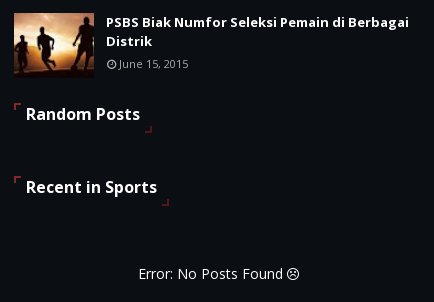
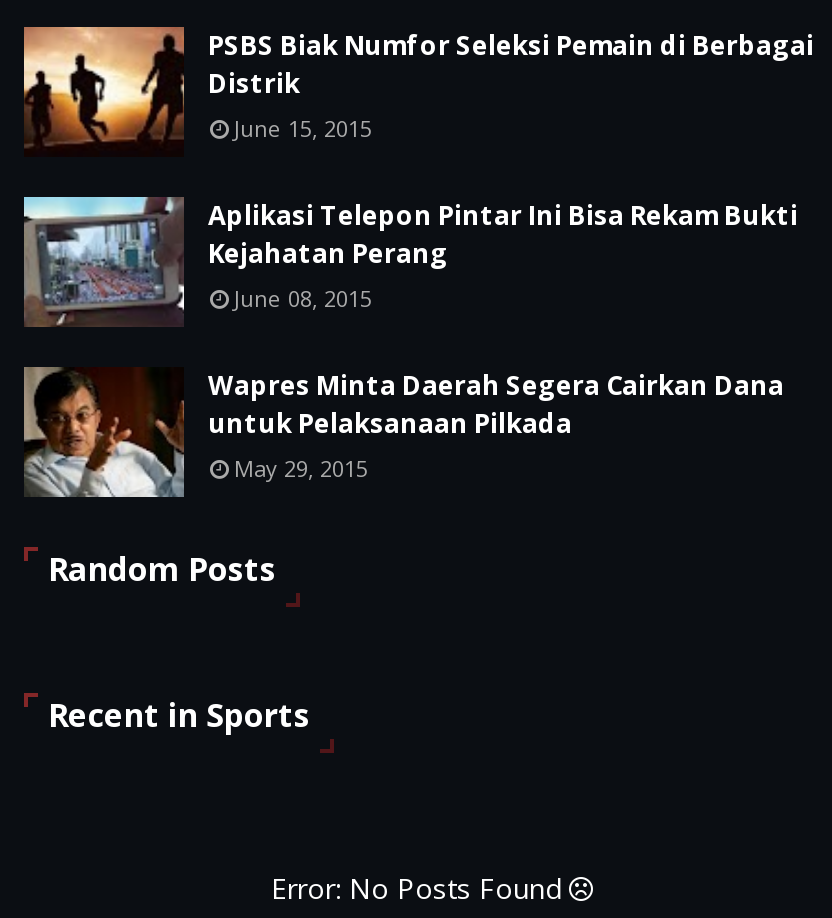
+ [image]
+ Aplikasi Telepon Pintar Ini Bisa Rekam Bukti
+ Kejahatan Perang
+ June 08, 2015
+ Wapres Minta Daerah Segera Cairkan Dana
+ untuk Pelaksanaan Pilkada
+ May 29, 2015

+ [image]
